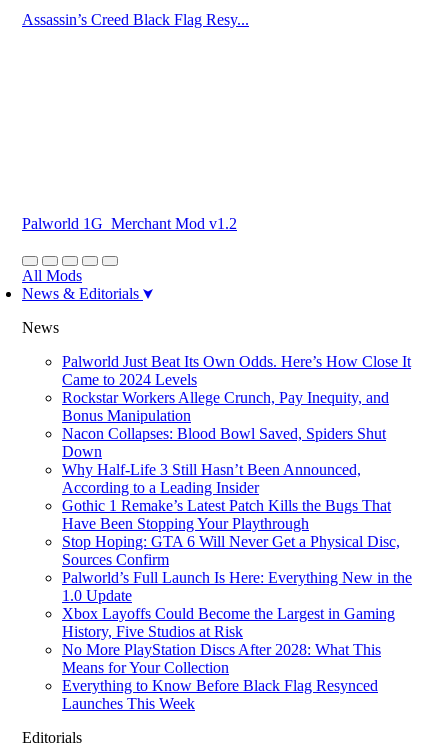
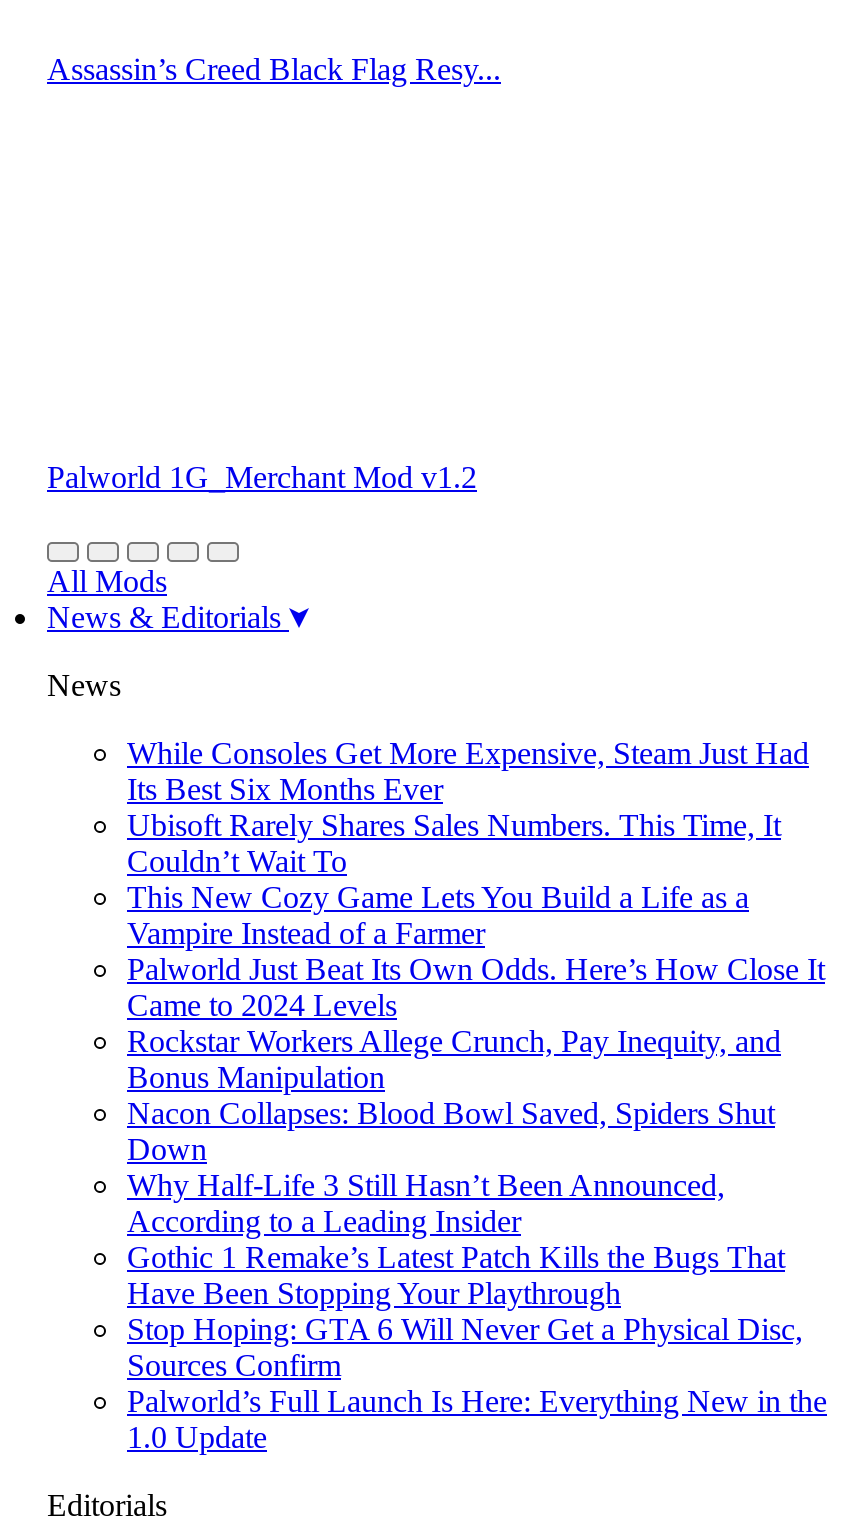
+ While Consoles Get More Expensive, Steam Just Had
+ Its Best Six Months Ever
+ Ubisoft Rarely Shares Sales Numbers. This Time, It
+ Couldn’t Wait To
+ This New Cozy Game Lets You Build a Life as a
+ Vampire Instead of a Farmer

moved down: Palworld Just Beat Its Own Odds. Here’s How Close It | Came to 2024 Levels | Rockstar Workers Allege Crunch, Pay Inequity, and | ... | Palworld’s Full Launch Is Here: Everything New in the | 1.0 Update

- Xbox Layoffs Could Become the Largest in Gaming
- History, Five Studios at Risk
- No More PlayStation Discs After 2028: What This
- Means for Your Collection
- Everything to Know Before Black Flag Resynced
- Launches This Week
